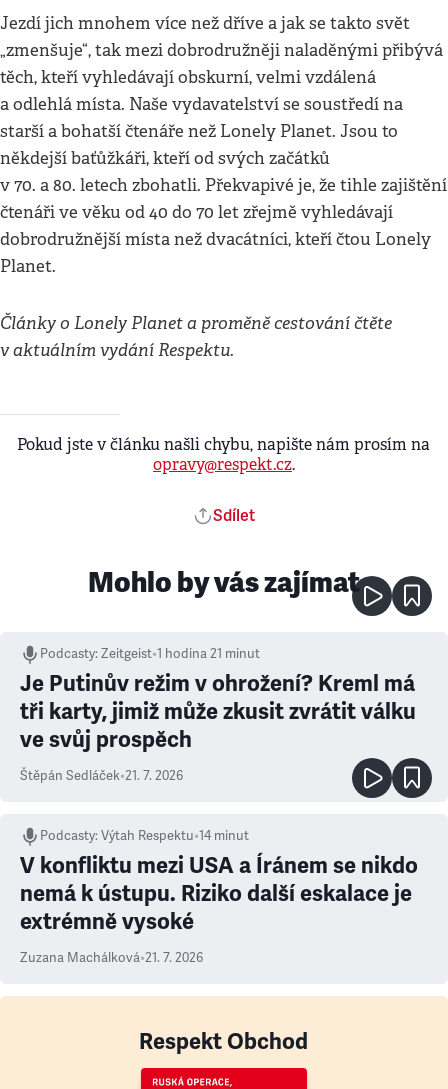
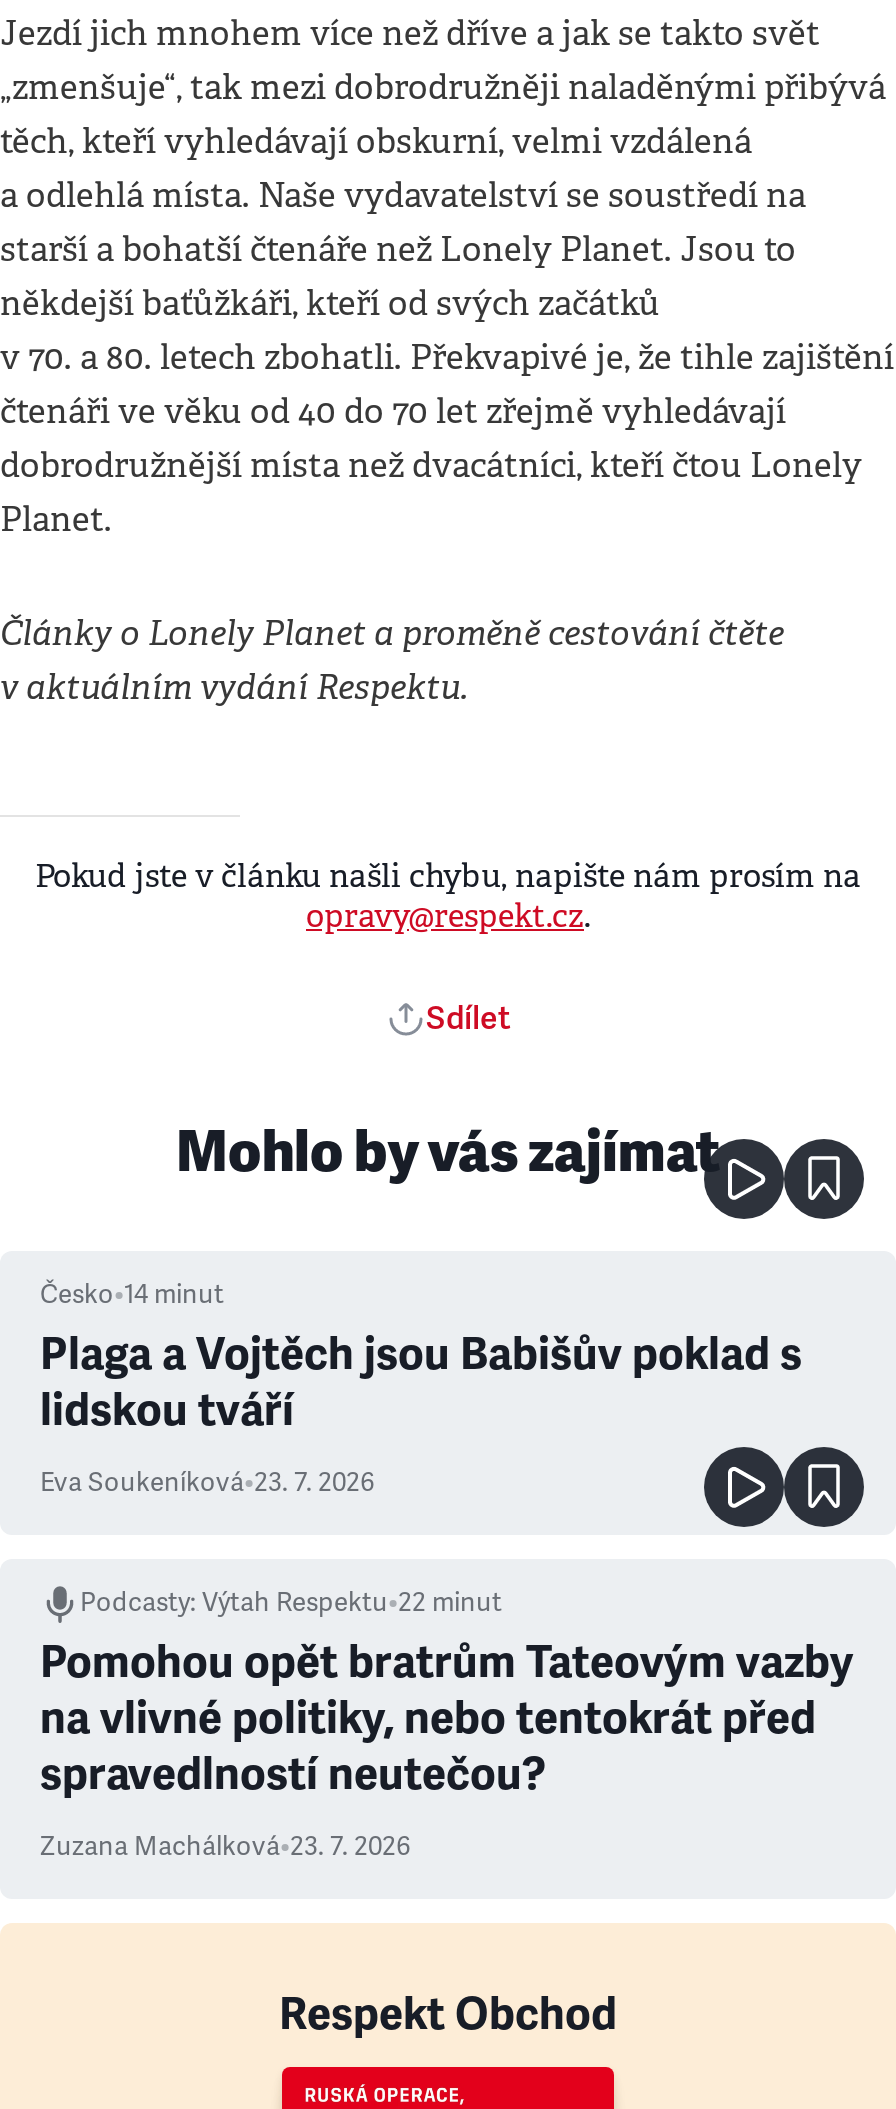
- Podcasty: Zeitgeist•1 hodina 21 minut
- Je Putinův režim v ohrožení? Kreml má
- tři karty, jimiž může zkusit zvrátit válku
- ve svůj prospěch
+ Česko•14 minut
+ Plaga a Vojtěch jsou Babišův poklad s
+ lidskou tváří

- Štěpán Sedláček•21. 7. 2026
+ Eva Soukeníková•23. 7. 2026

- Podcasty: Výtah Respektu•14 minut
- V konfliktu mezi USA a Íránem se nikdo
- nemá k ústupu. Riziko další eskalace je
- extrémně vysoké
+ Podcasty: Výtah Respektu•22 minut
+ Pomohou opět bratrům Tateovým vazby
+ na vlivné politiky, nebo tentokrát před
+ spravedlností neutečou?

- Zuzana Machálková•21. 7. 2026
+ Zuzana Machálková•23. 7. 2026
